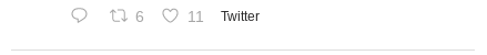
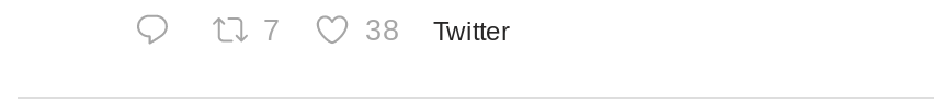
- 6
- 11
+ 7
+ 38
